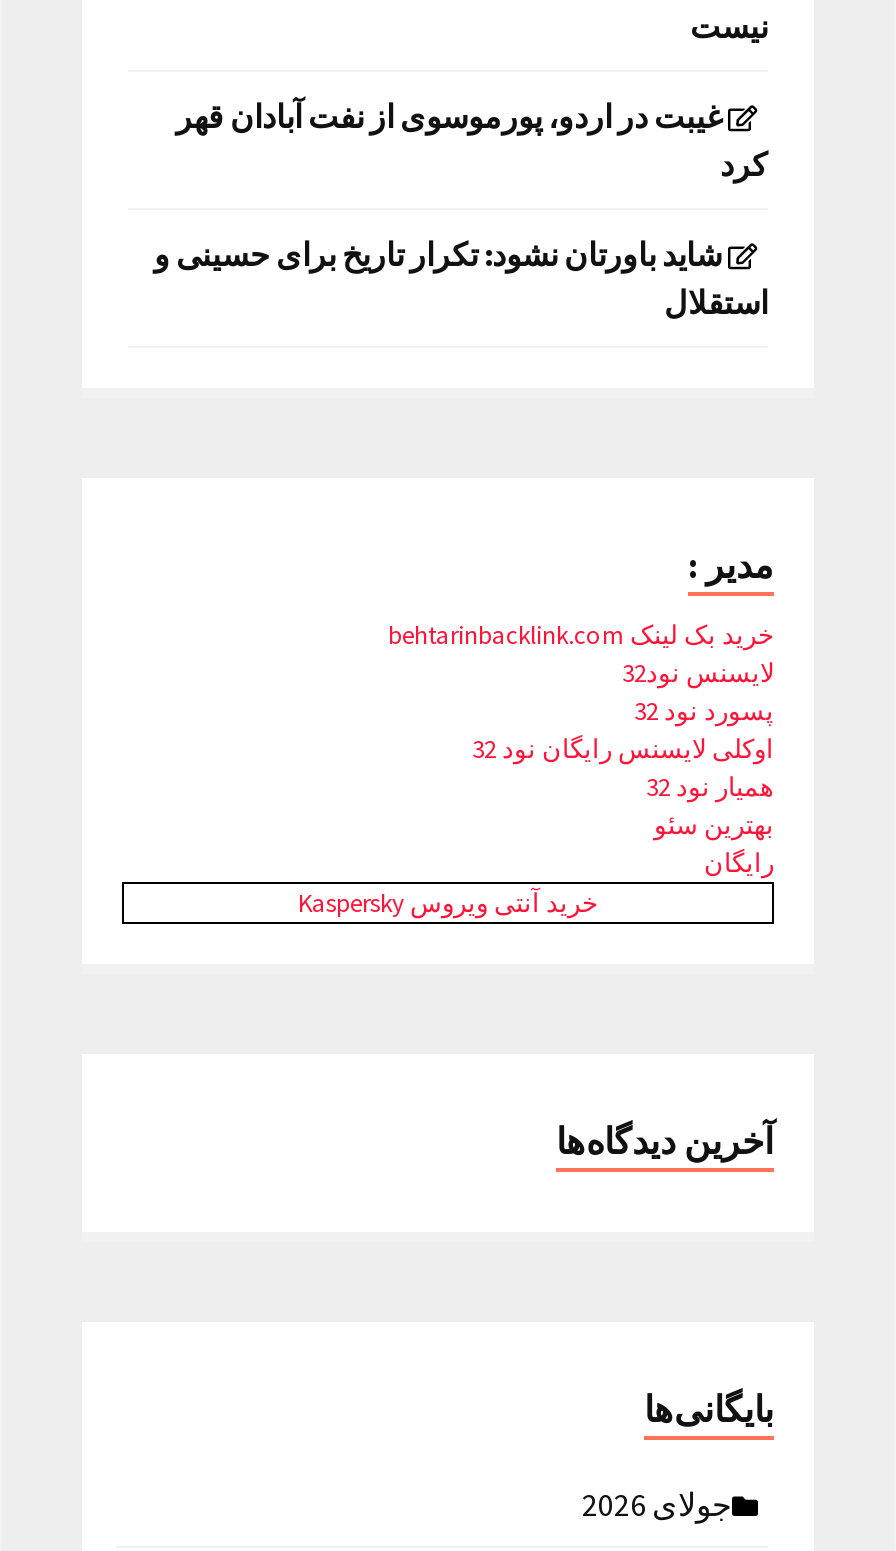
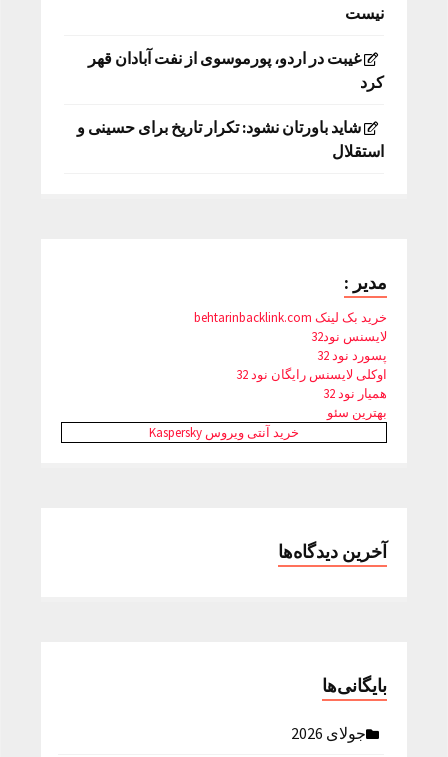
- رایگان
